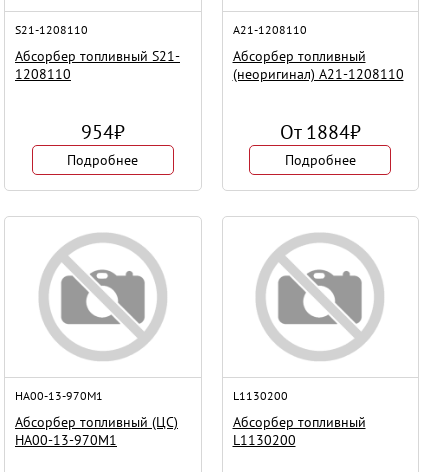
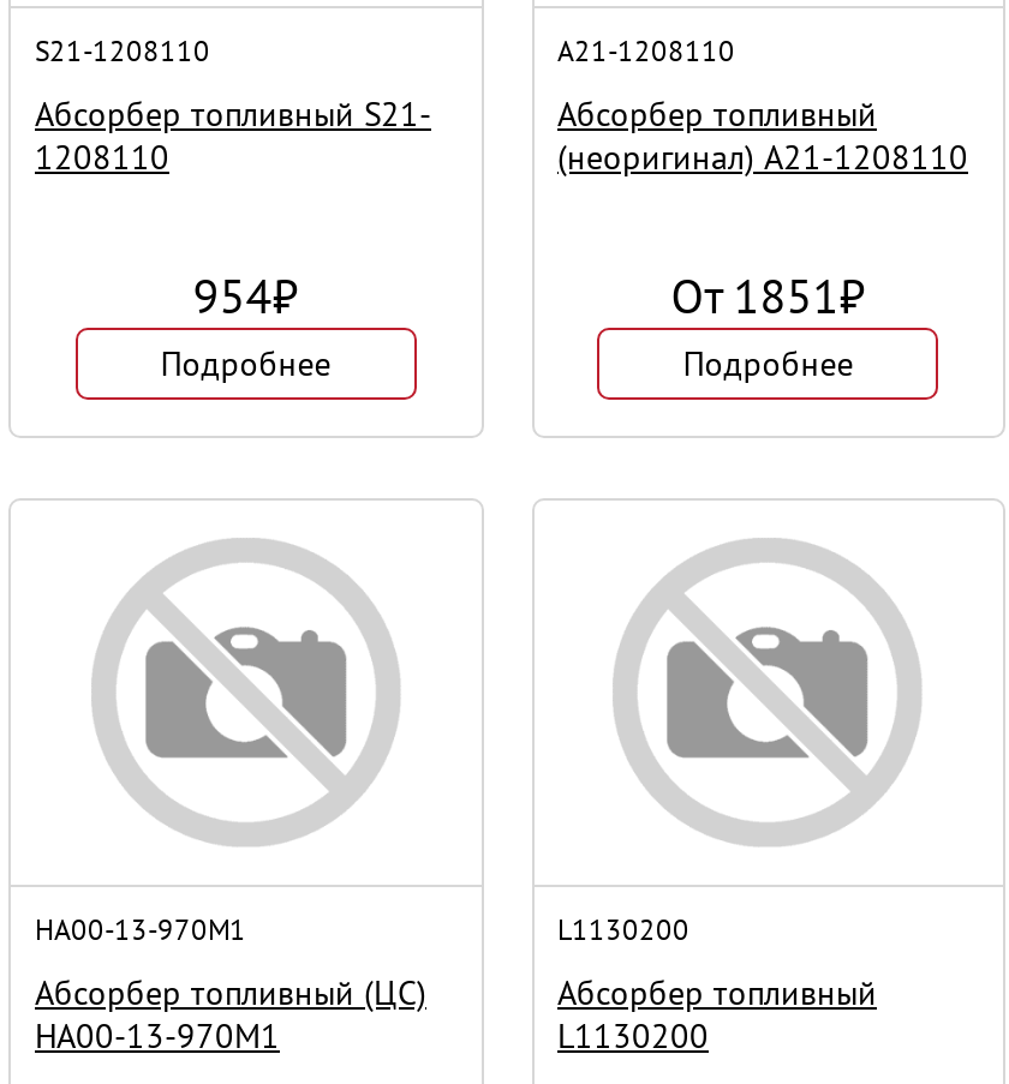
- От 1884₽
+ От 1851₽
